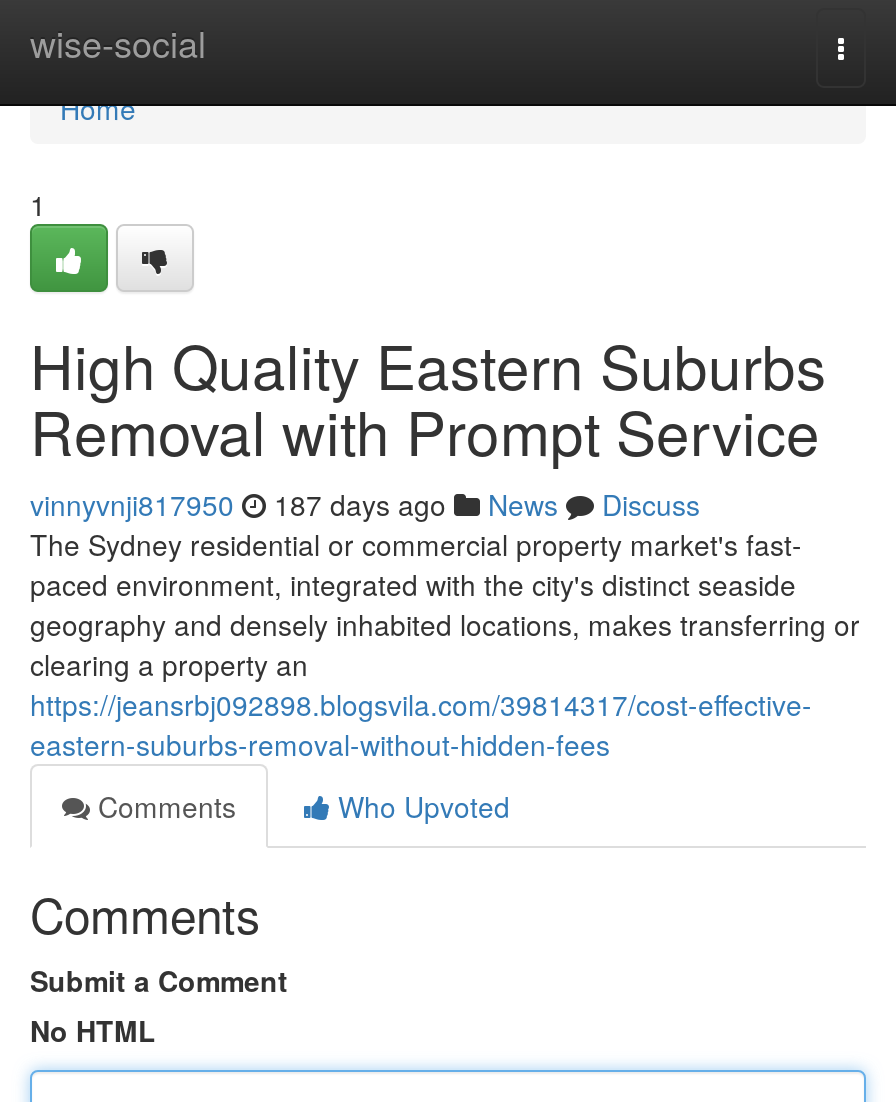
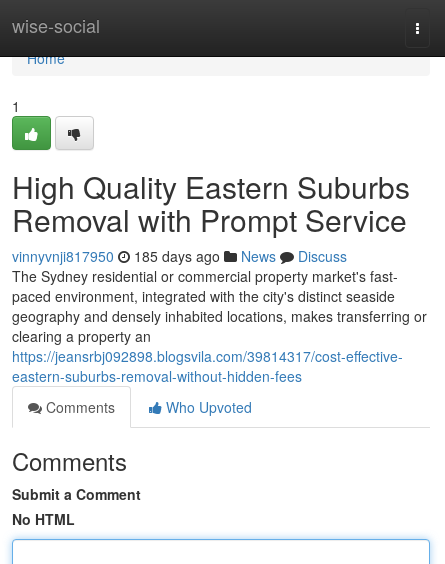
- vinnyvnji817950 187 days ago News Discuss
+ vinnyvnji817950 185 days ago News Discuss
